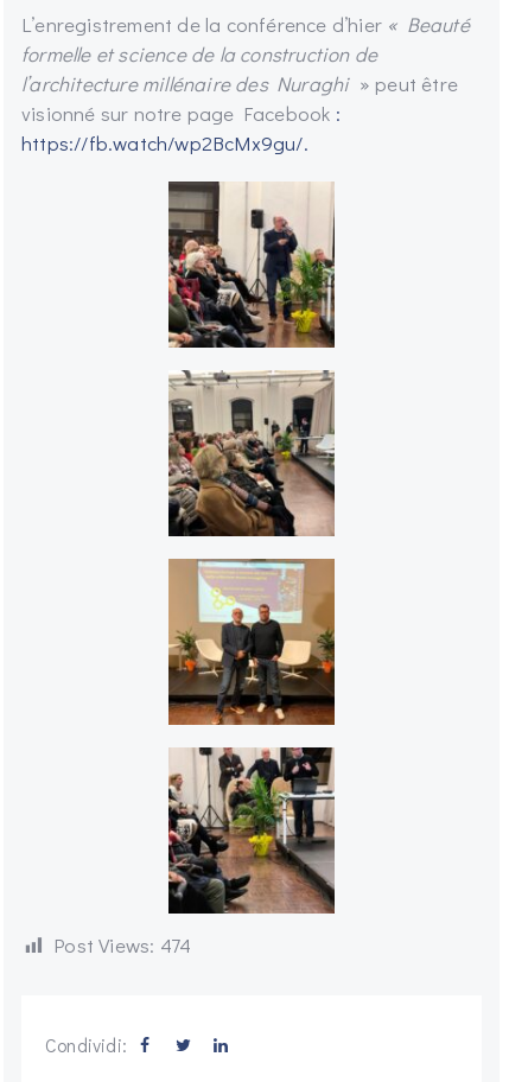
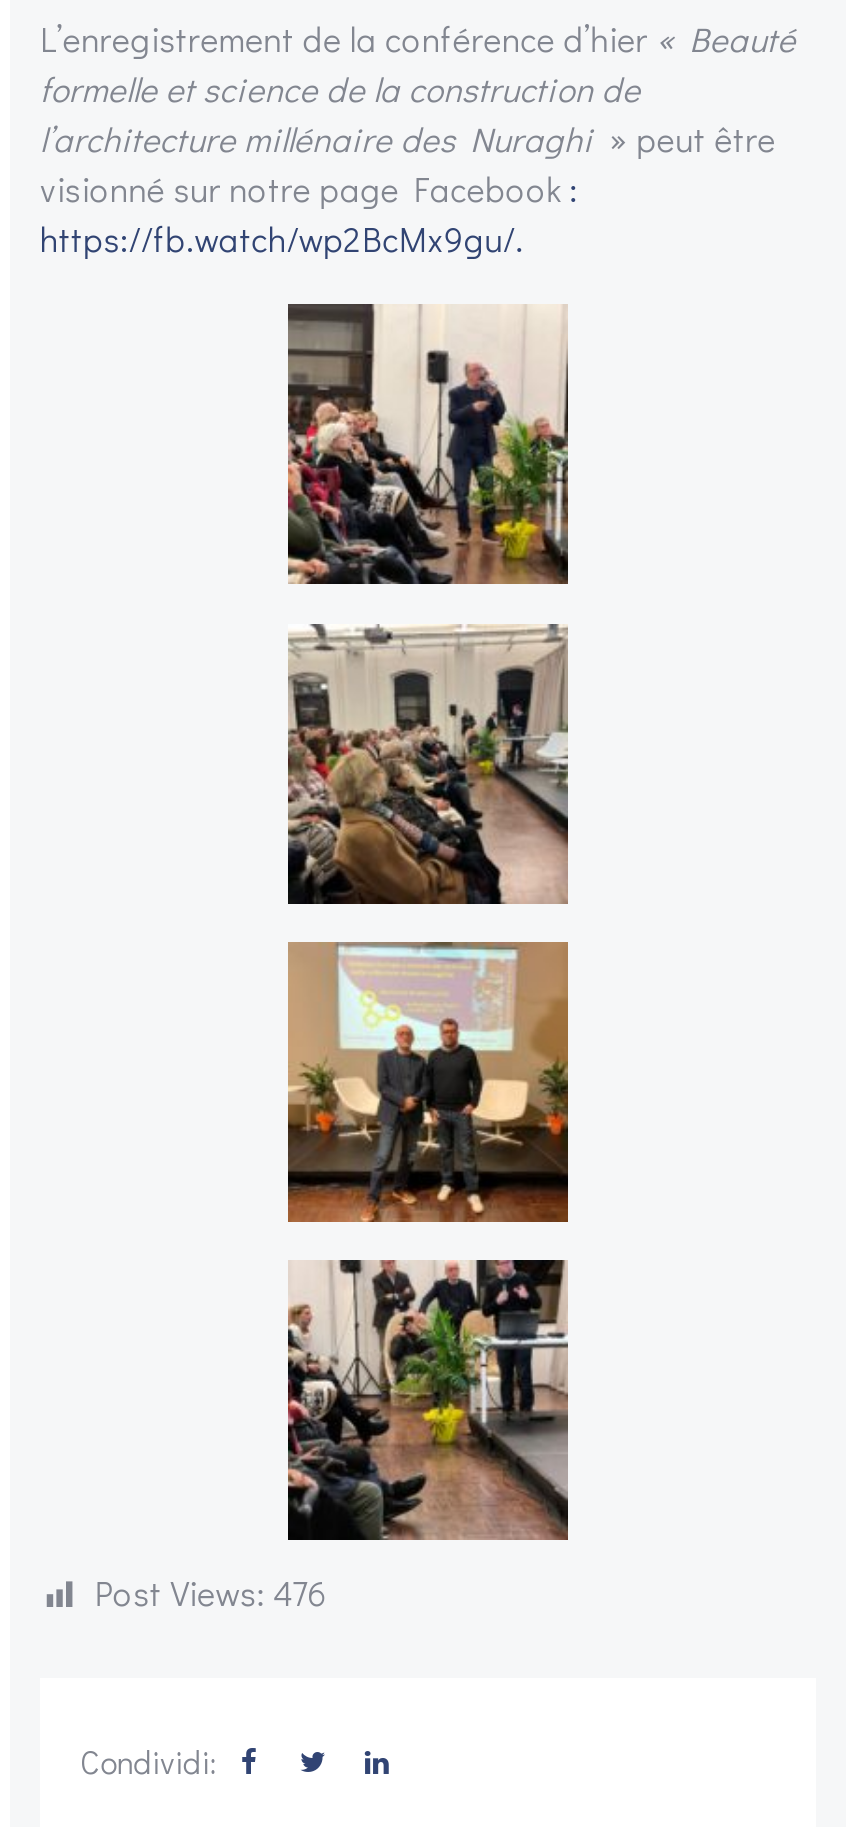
- Post Views: 474
+ Post Views: 476
